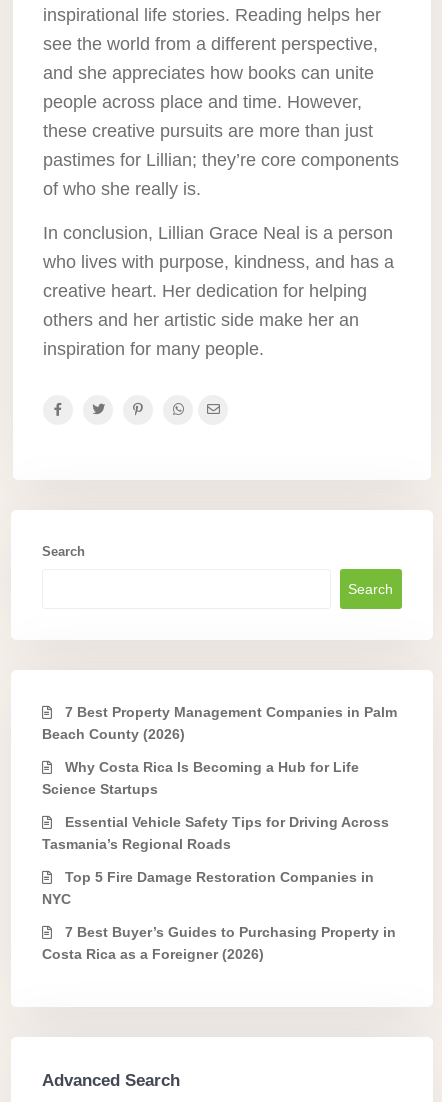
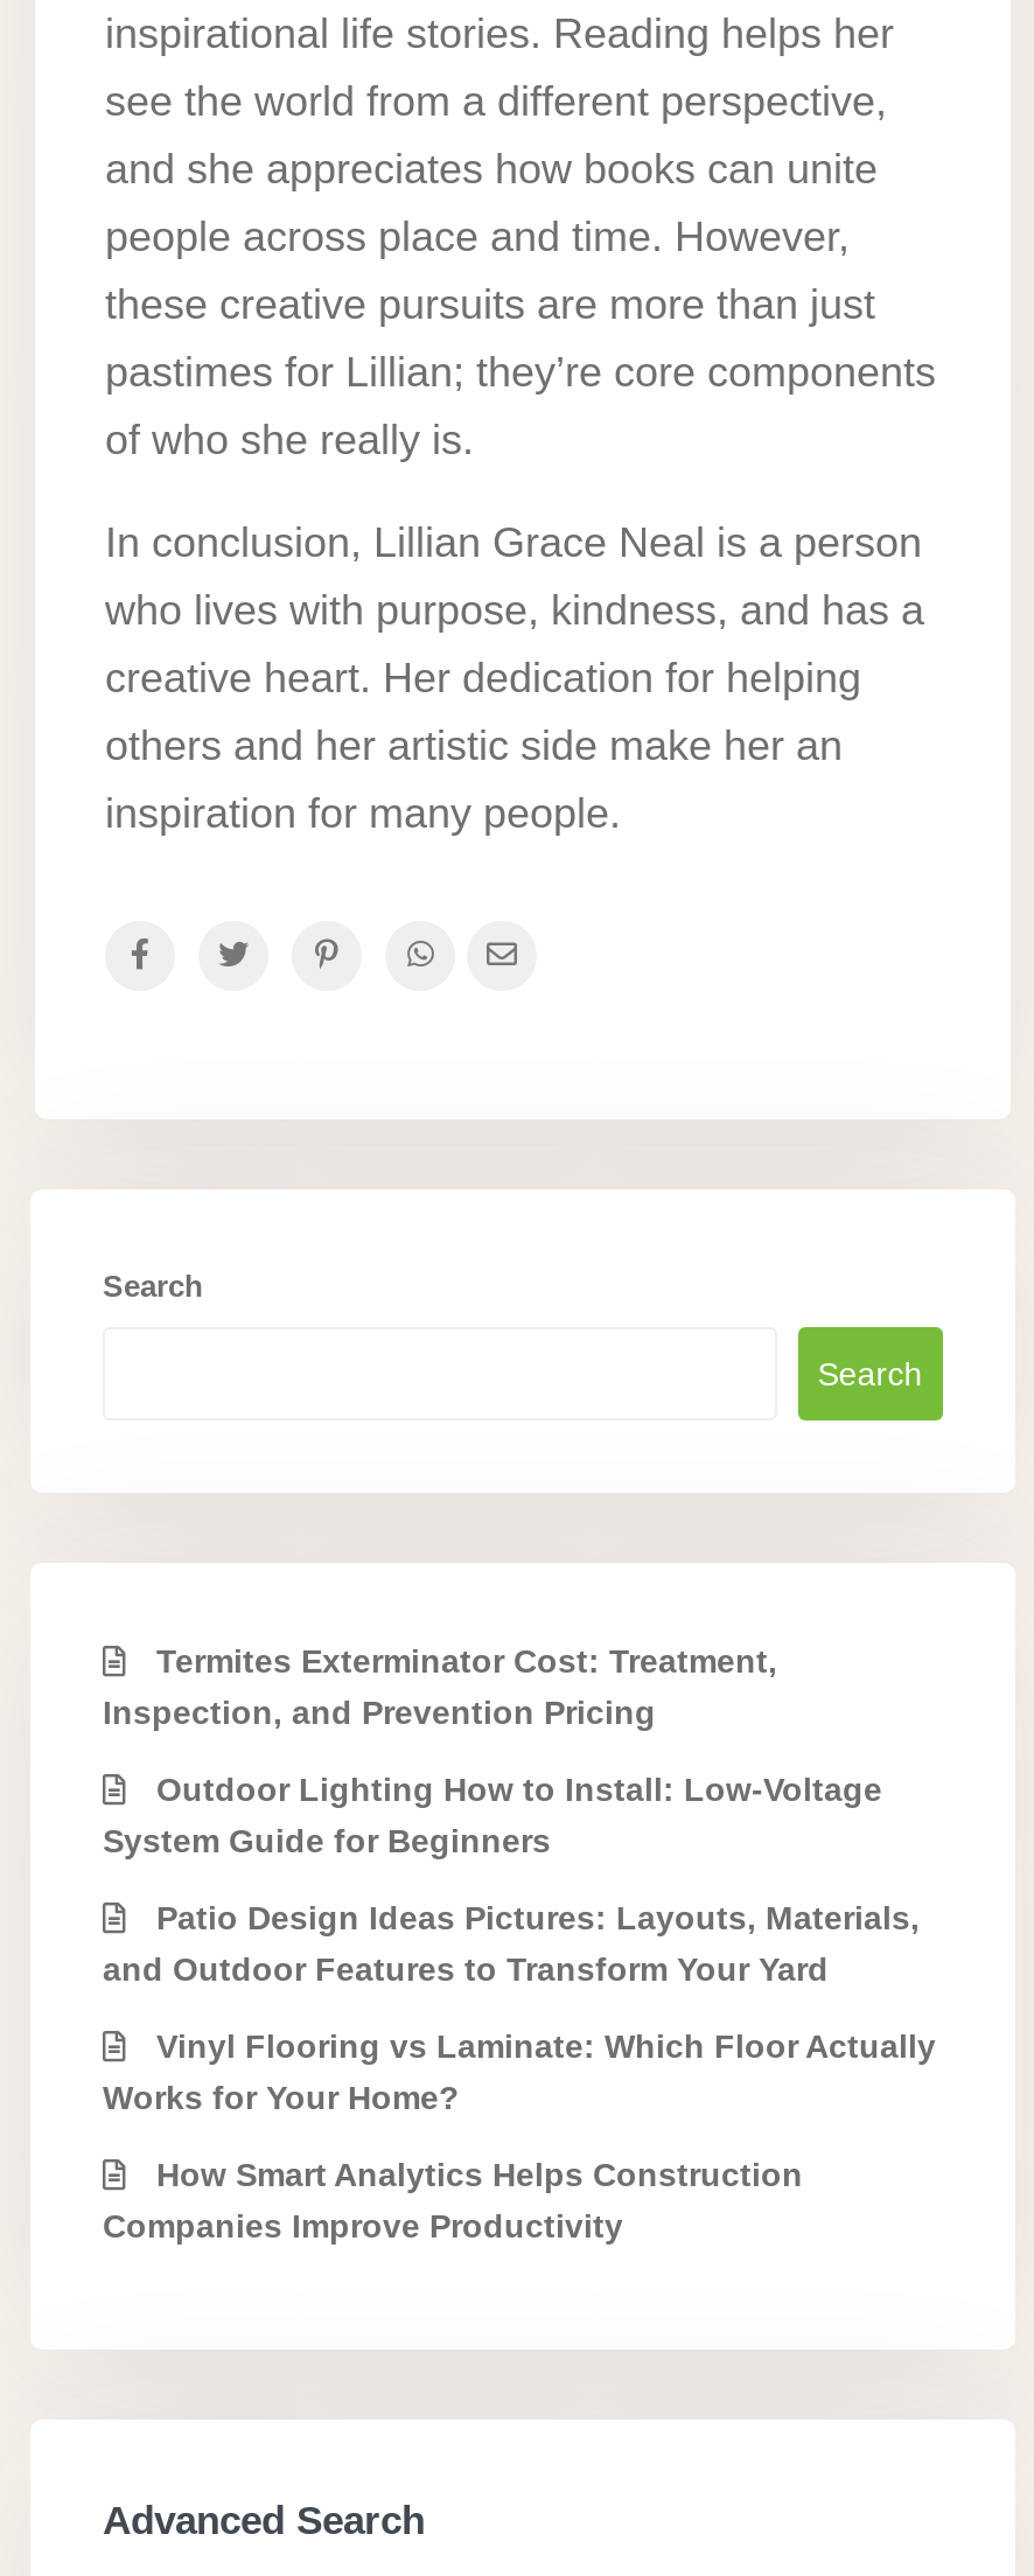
- 7 Best Property Management Companies in Palm
- Beach County (2026)
+ Termites Exterminator Cost: Treatment,
+ Inspection, and Prevention Pricing

- Why Costa Rica Is Becoming a Hub for Life
- Science Startups
+ Outdoor Lighting How to Install: Low-Voltage
+ System Guide for Beginners

- Essential Vehicle Safety Tips for Driving Across
- Tasmania’s Regional Roads
+ Patio Design Ideas Pictures: Layouts, Materials,
+ and Outdoor Features to Transform Your Yard

- Top 5 Fire Damage Restoration Companies in
- NYC
+ Vinyl Flooring vs Laminate: Which Floor Actually
+ Works for Your Home?

- 7 Best Buyer’s Guides to Purchasing Property in
- Costa Rica as a Foreigner (2026)
+ How Smart Analytics Helps Construction
+ Companies Improve Productivity
